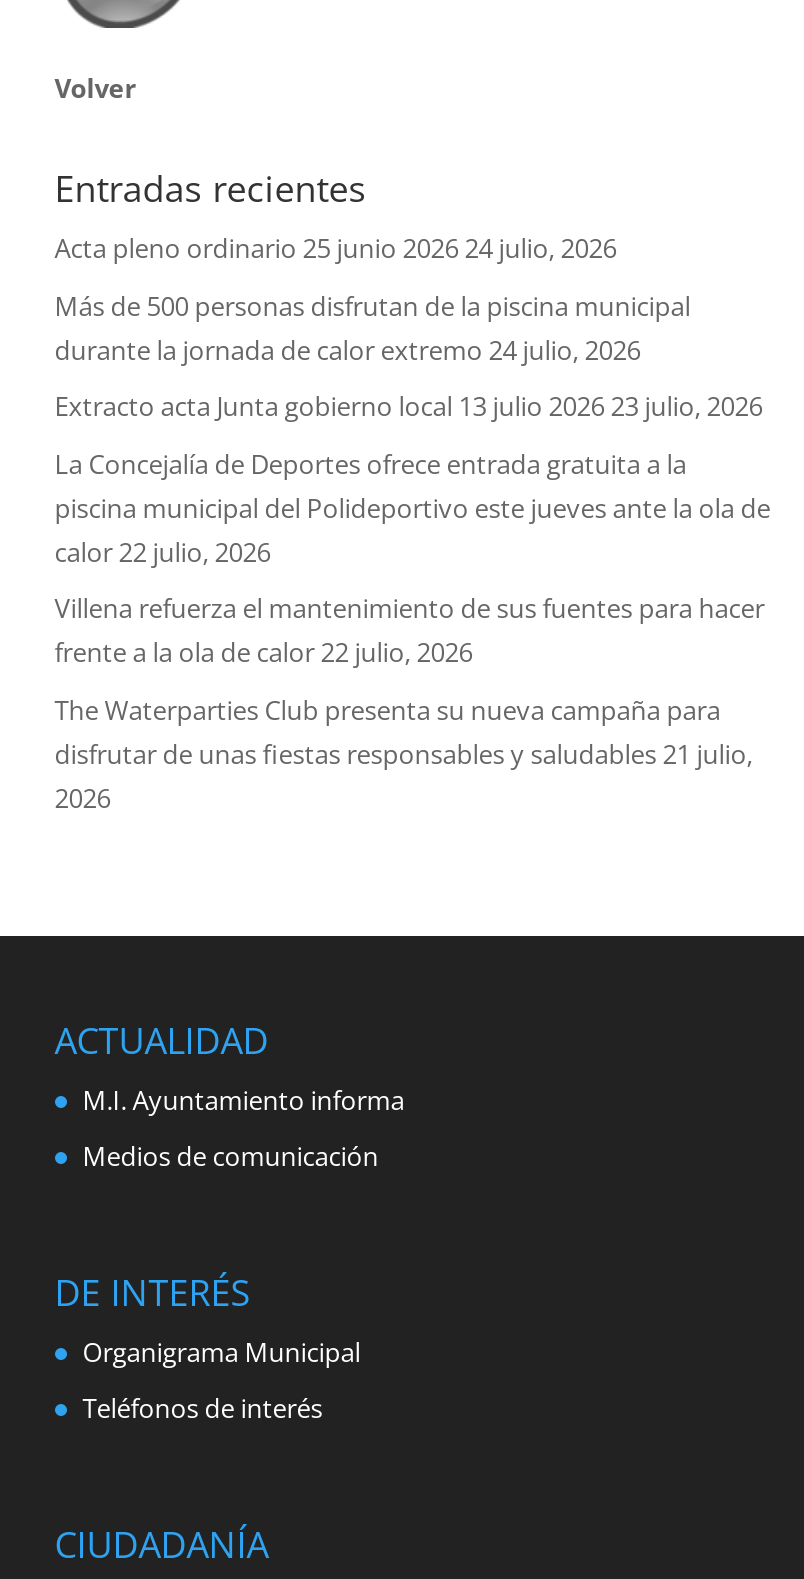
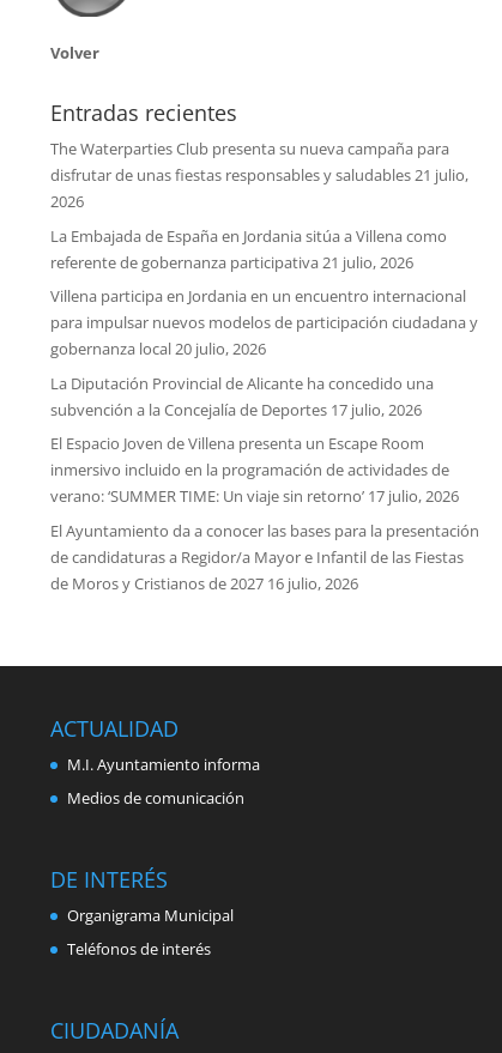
- Acta pleno ordinario 25 junio 2026 24 julio, 2026
- Más de 500 personas disfrutan de la piscina municipal
- durante la jornada de calor extremo 24 julio, 2026
- Extracto acta Junta gobierno local 13 julio 2026 23 julio, 2026
- La Concejalía de Deportes ofrece entrada gratuita a la
- piscina municipal del Polideportivo este jueves ante la ola de
- calor 22 julio, 2026
- Villena refuerza el mantenimiento de sus fuentes para hacer
- frente a la ola de calor 22 julio, 2026

moved up: The Waterparties Club presenta su nueva campaña para | disfrutar de unas fiestas responsables y saludables 21 julio, | 2026

+ La Embajada de España en Jordania sitúa a Villena como
+ referente de gobernanza participativa 21 julio, 2026
+ Villena participa en Jordania en un encuentro internacional
+ para impulsar nuevos modelos de participación ciudadana y
+ gobernanza local 20 julio, 2026
+ La Diputación Provincial de Alicante ha concedido una
+ subvención a la Concejalía de Deportes 17 julio, 2026
+ El Espacio Joven de Villena presenta un Escape Room
+ inmersivo incluido en la programación de actividades de
+ verano: ‘SUMMER TIME: Un viaje sin retorno’ 17 julio, 2026
+ El Ayuntamiento da a conocer las bases para la presentación
+ de candidaturas a Regidor/a Mayor e Infantil de las Fiestas
+ de Moros y Cristianos de 2027 16 julio, 2026
